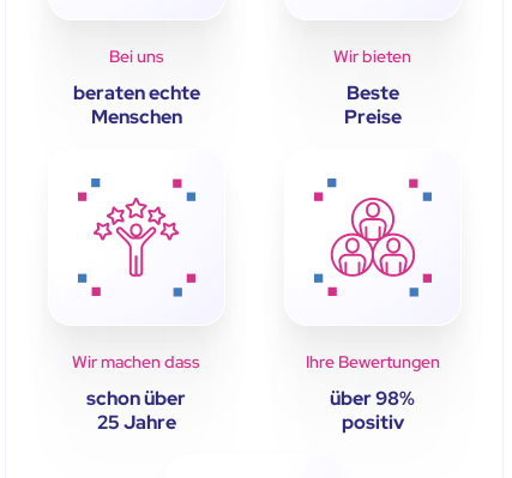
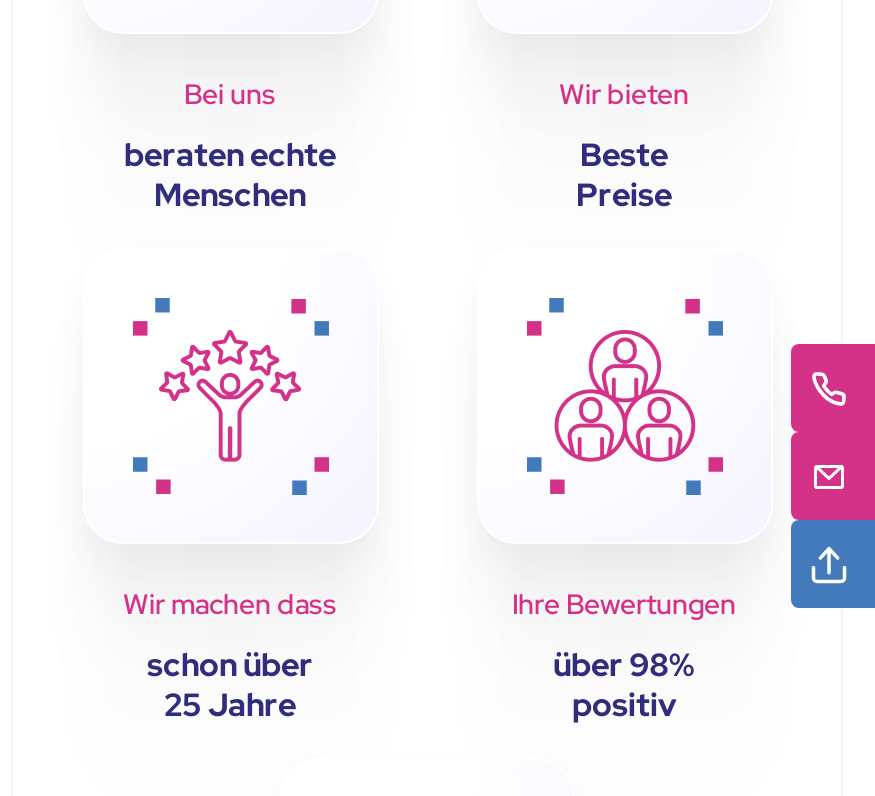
+ [image]
